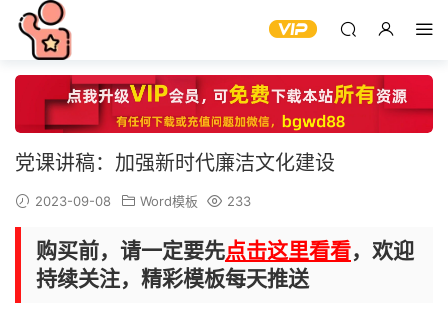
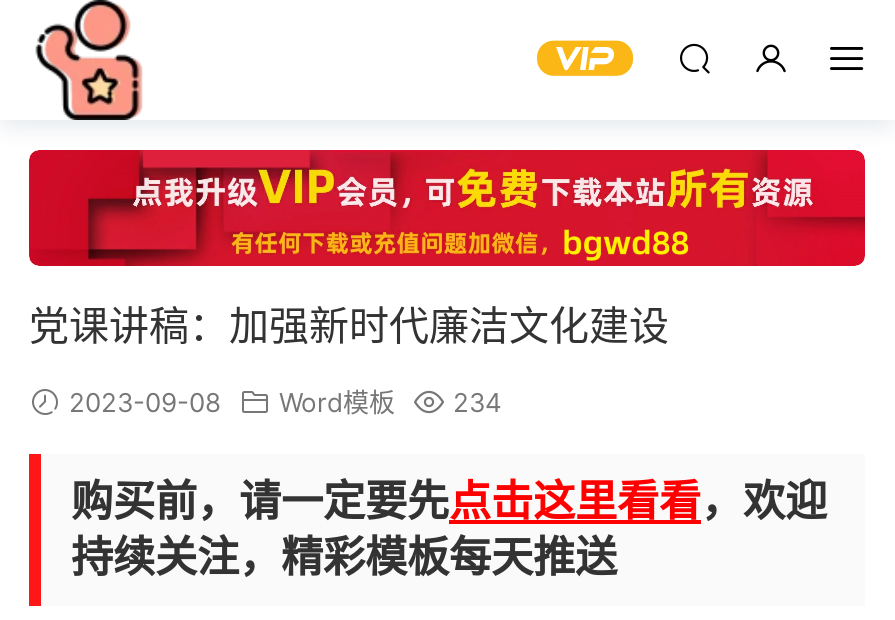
- 2023-09-08 Word模板 233
+ 2023-09-08 Word模板 234
